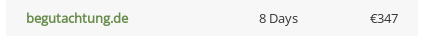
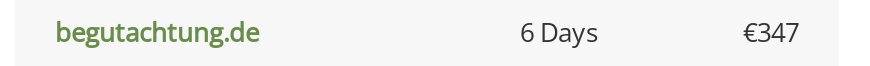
- 8 Days
+ 6 Days
